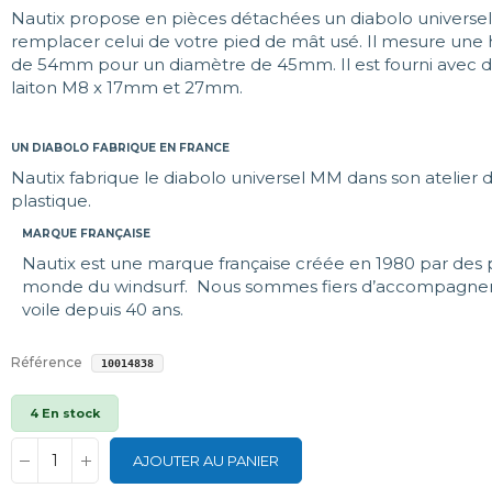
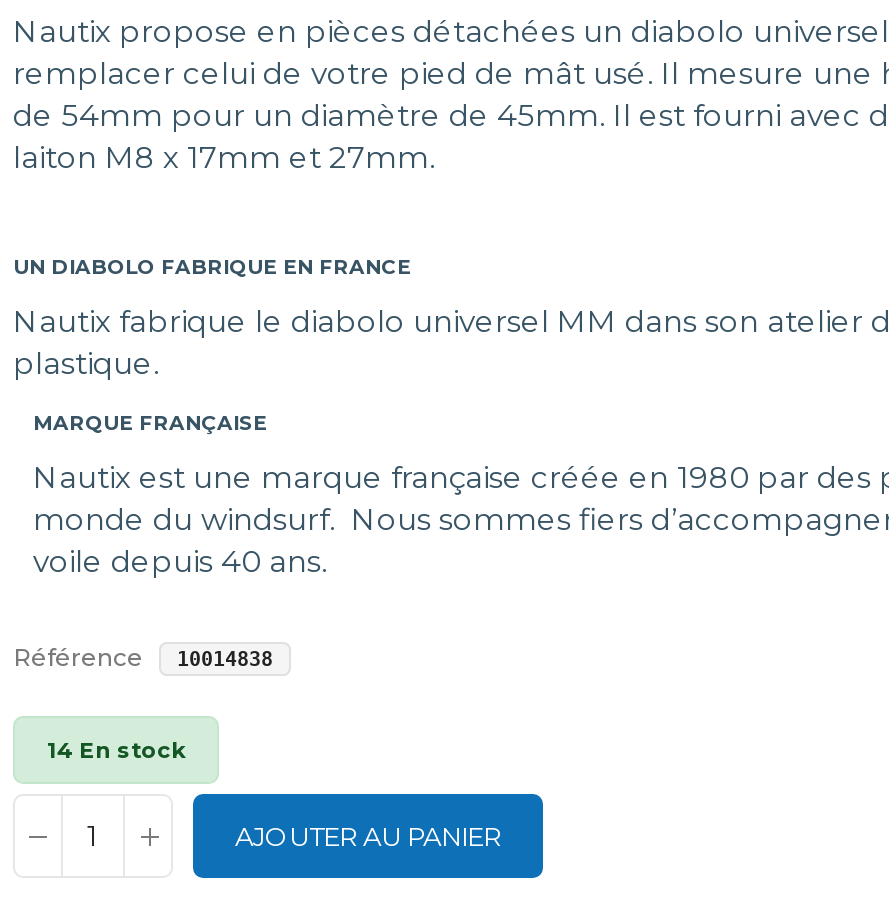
- 4 En stock
+ 14 En stock
